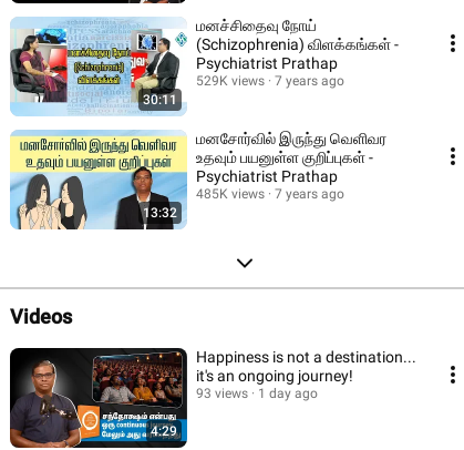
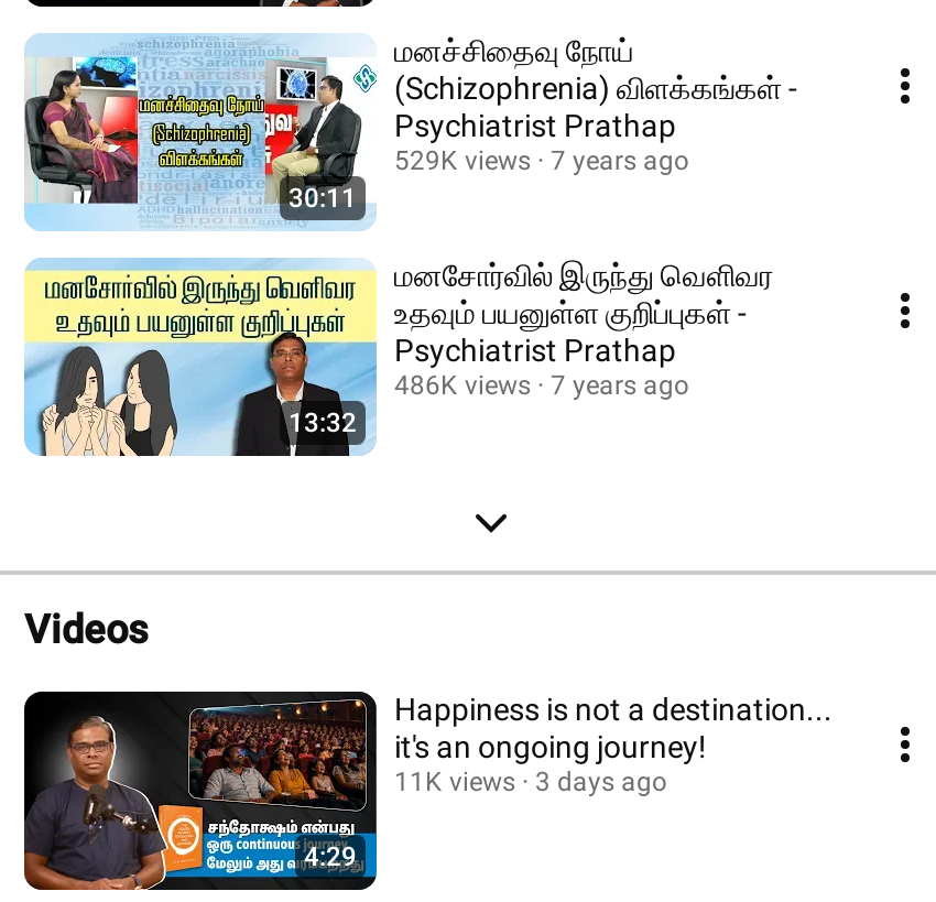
- 485K views 7 years ago
+ 486K views 7 years ago

- 93 views
+ 11K views

- 1 day ago
+ 3 days ago
